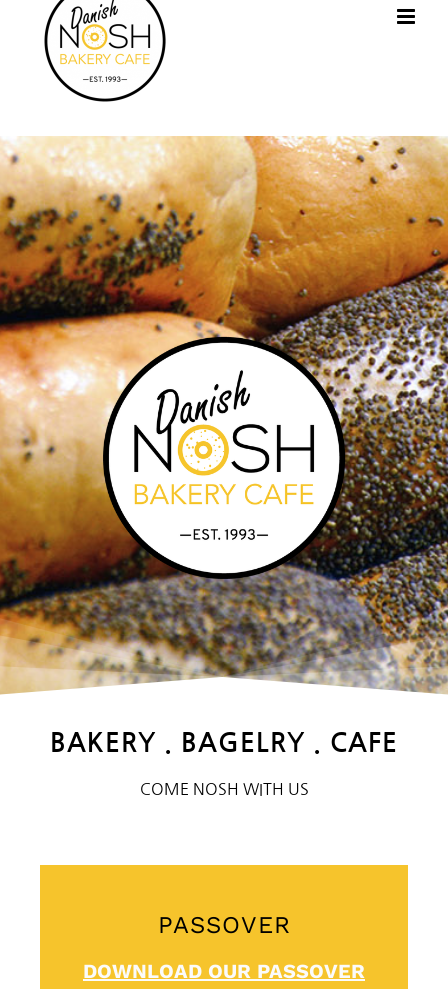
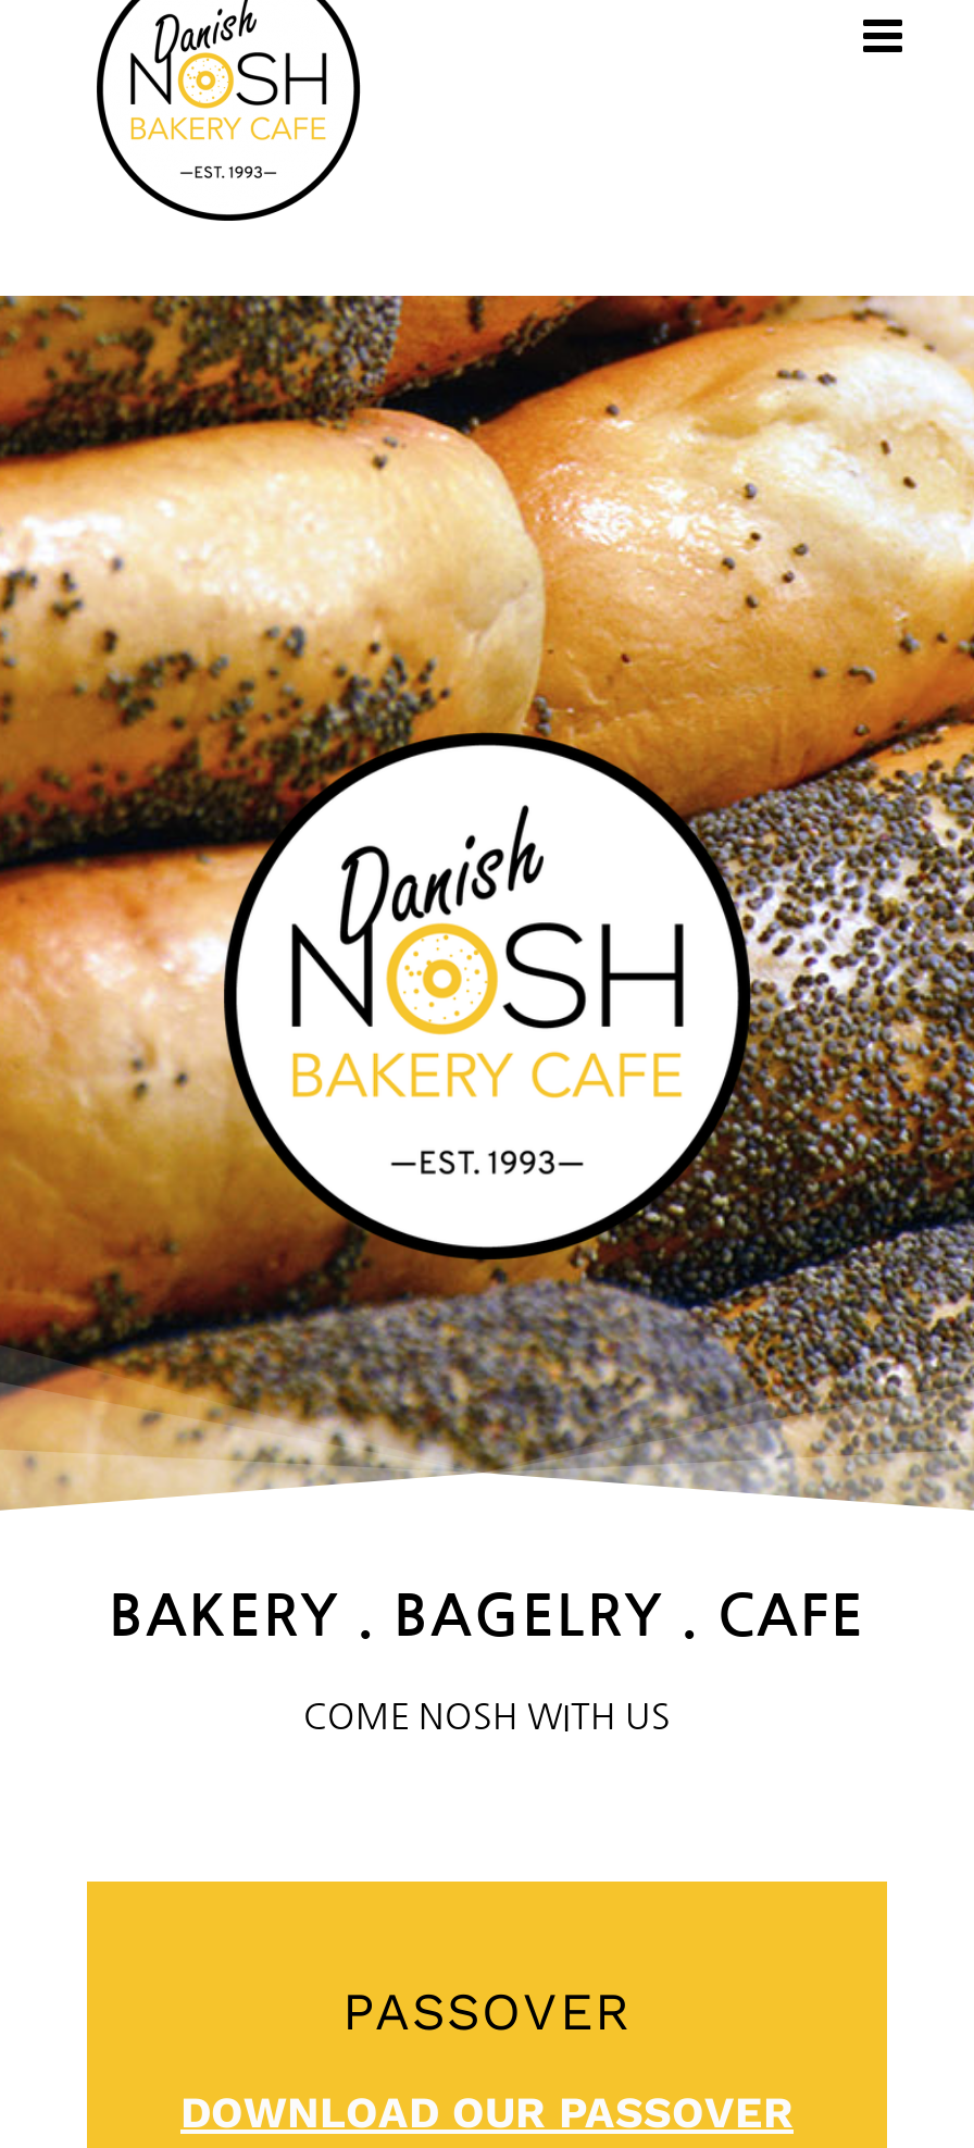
- [image]
+ [image]
